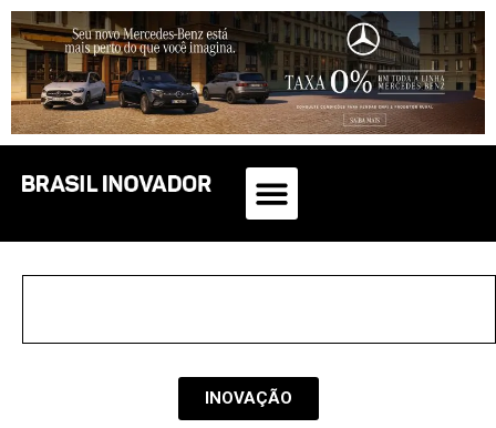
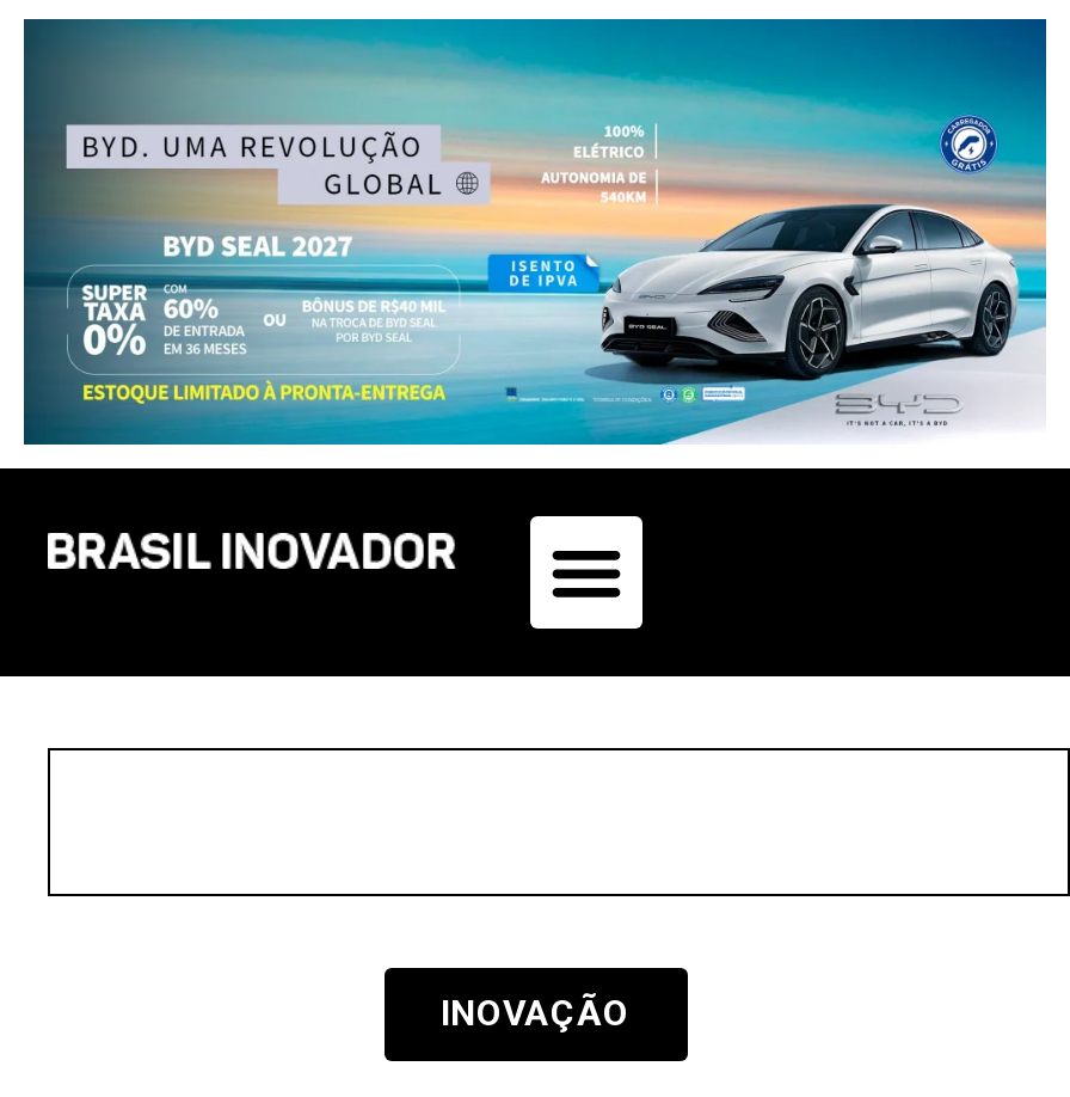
- [image]
+ [image]
